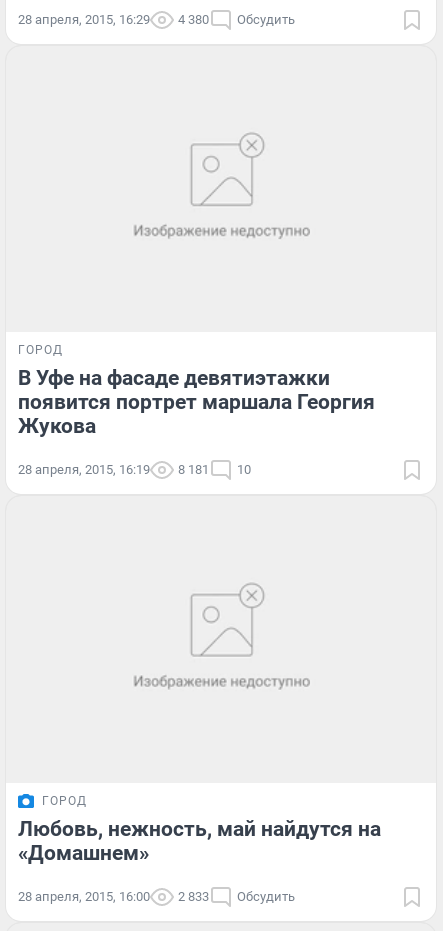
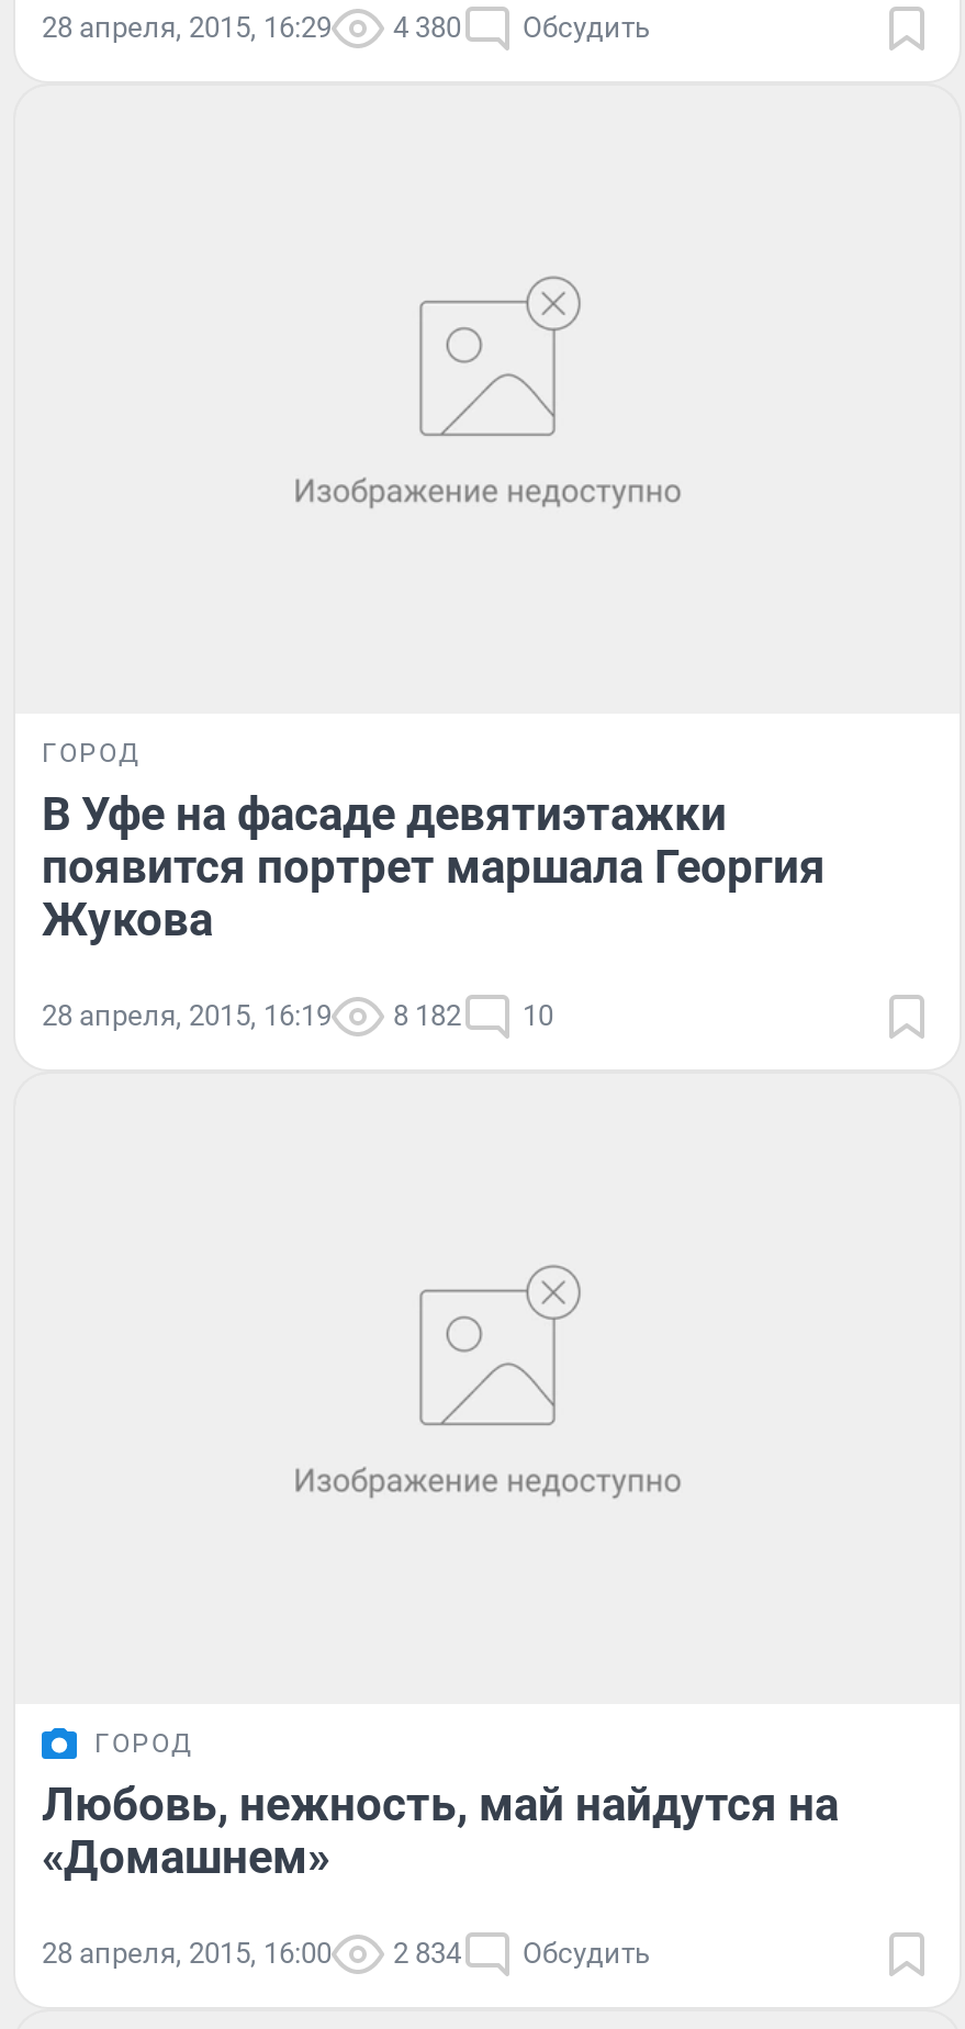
- 28 апреля, 2015, 16:19 8 181 10
+ 28 апреля, 2015, 16:19 8 182 10

- 28 апреля, 2015, 16:00 2 833 Обсудить
+ 28 апреля, 2015, 16:00 2 834 Обсудить
